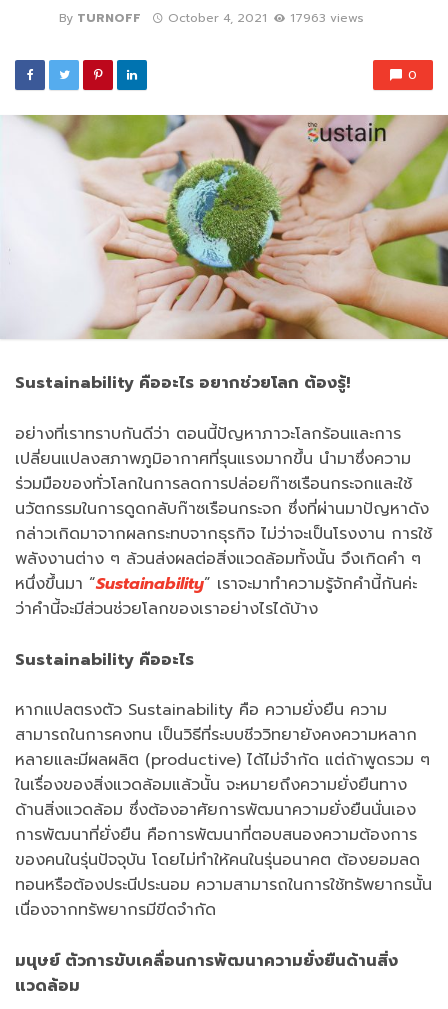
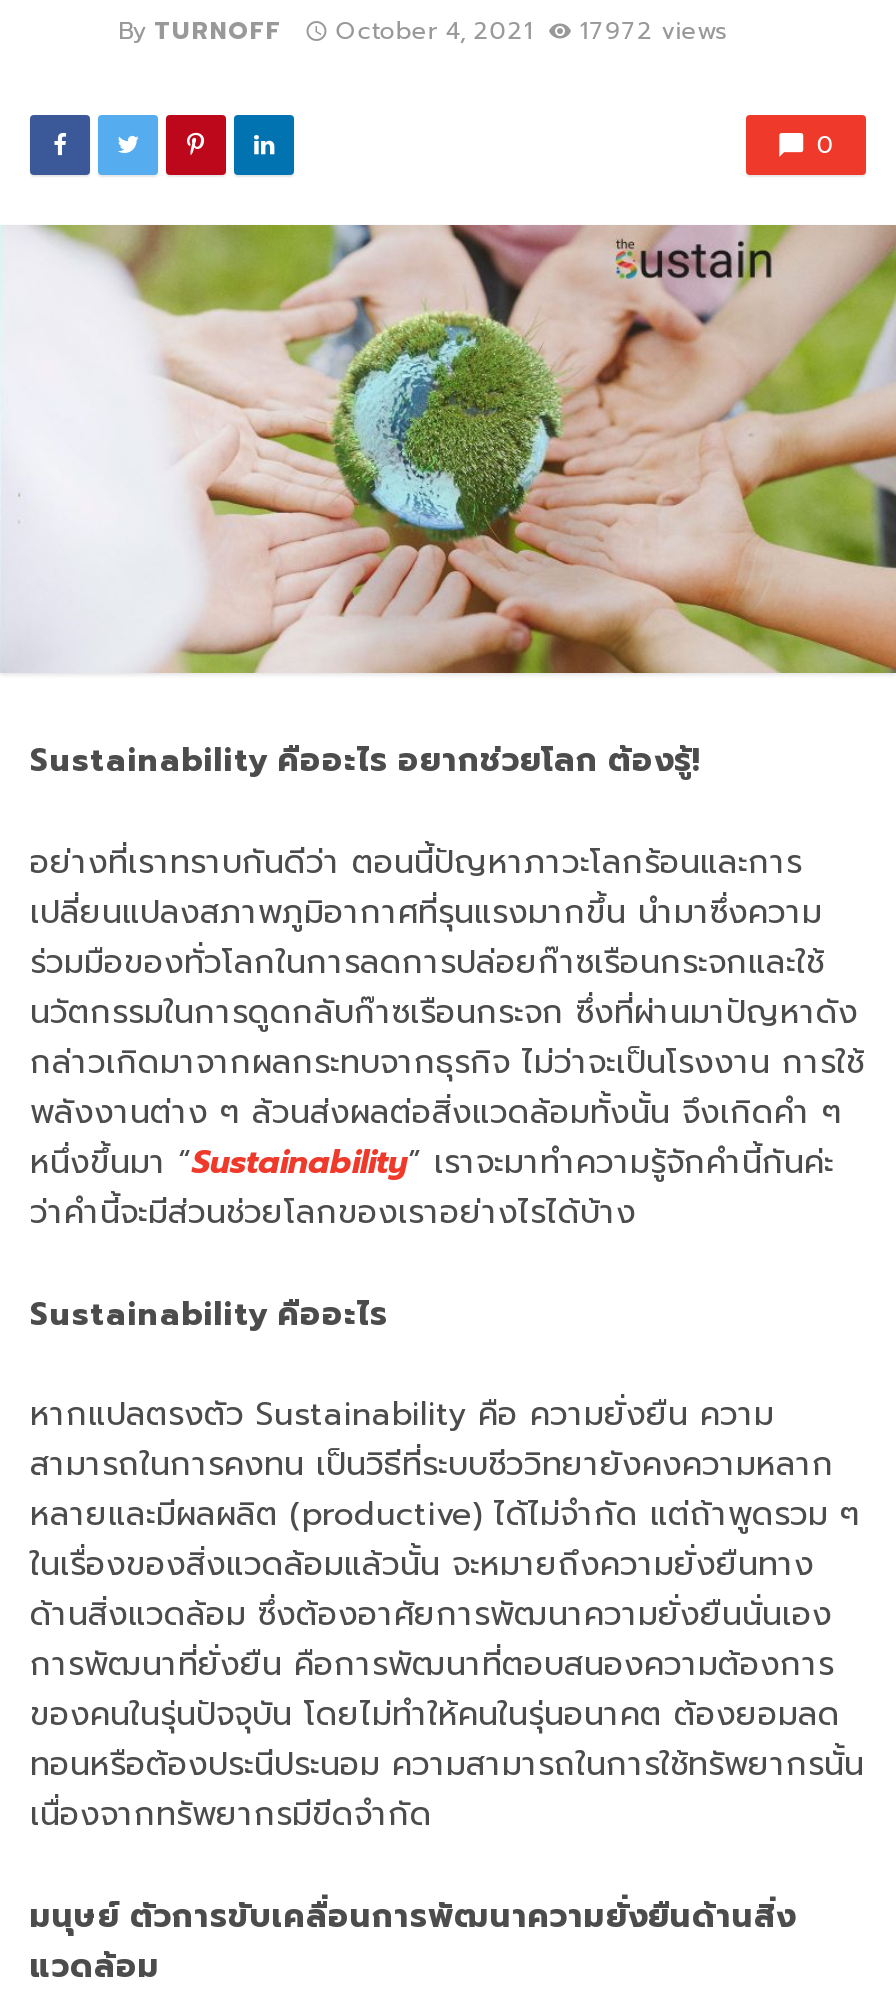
- By TURNOFF October 4, 2021 17963 views
+ By TURNOFF October 4, 2021 17972 views
